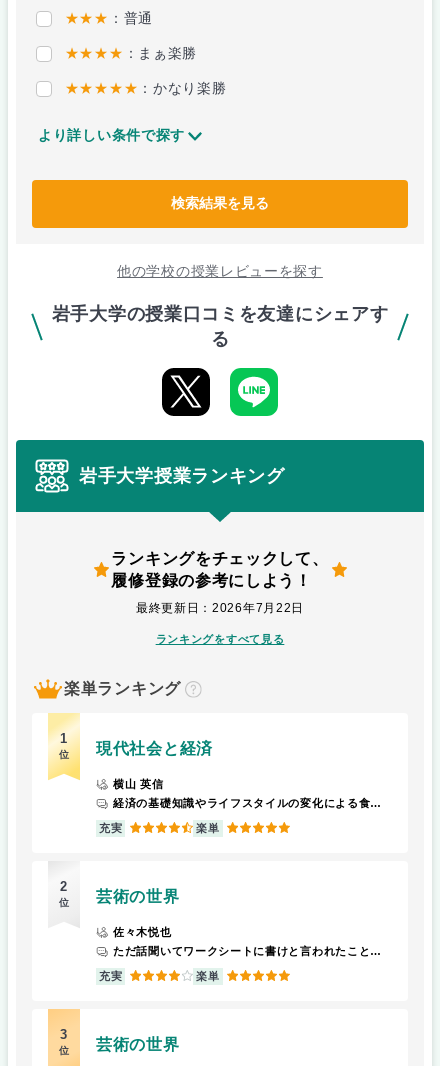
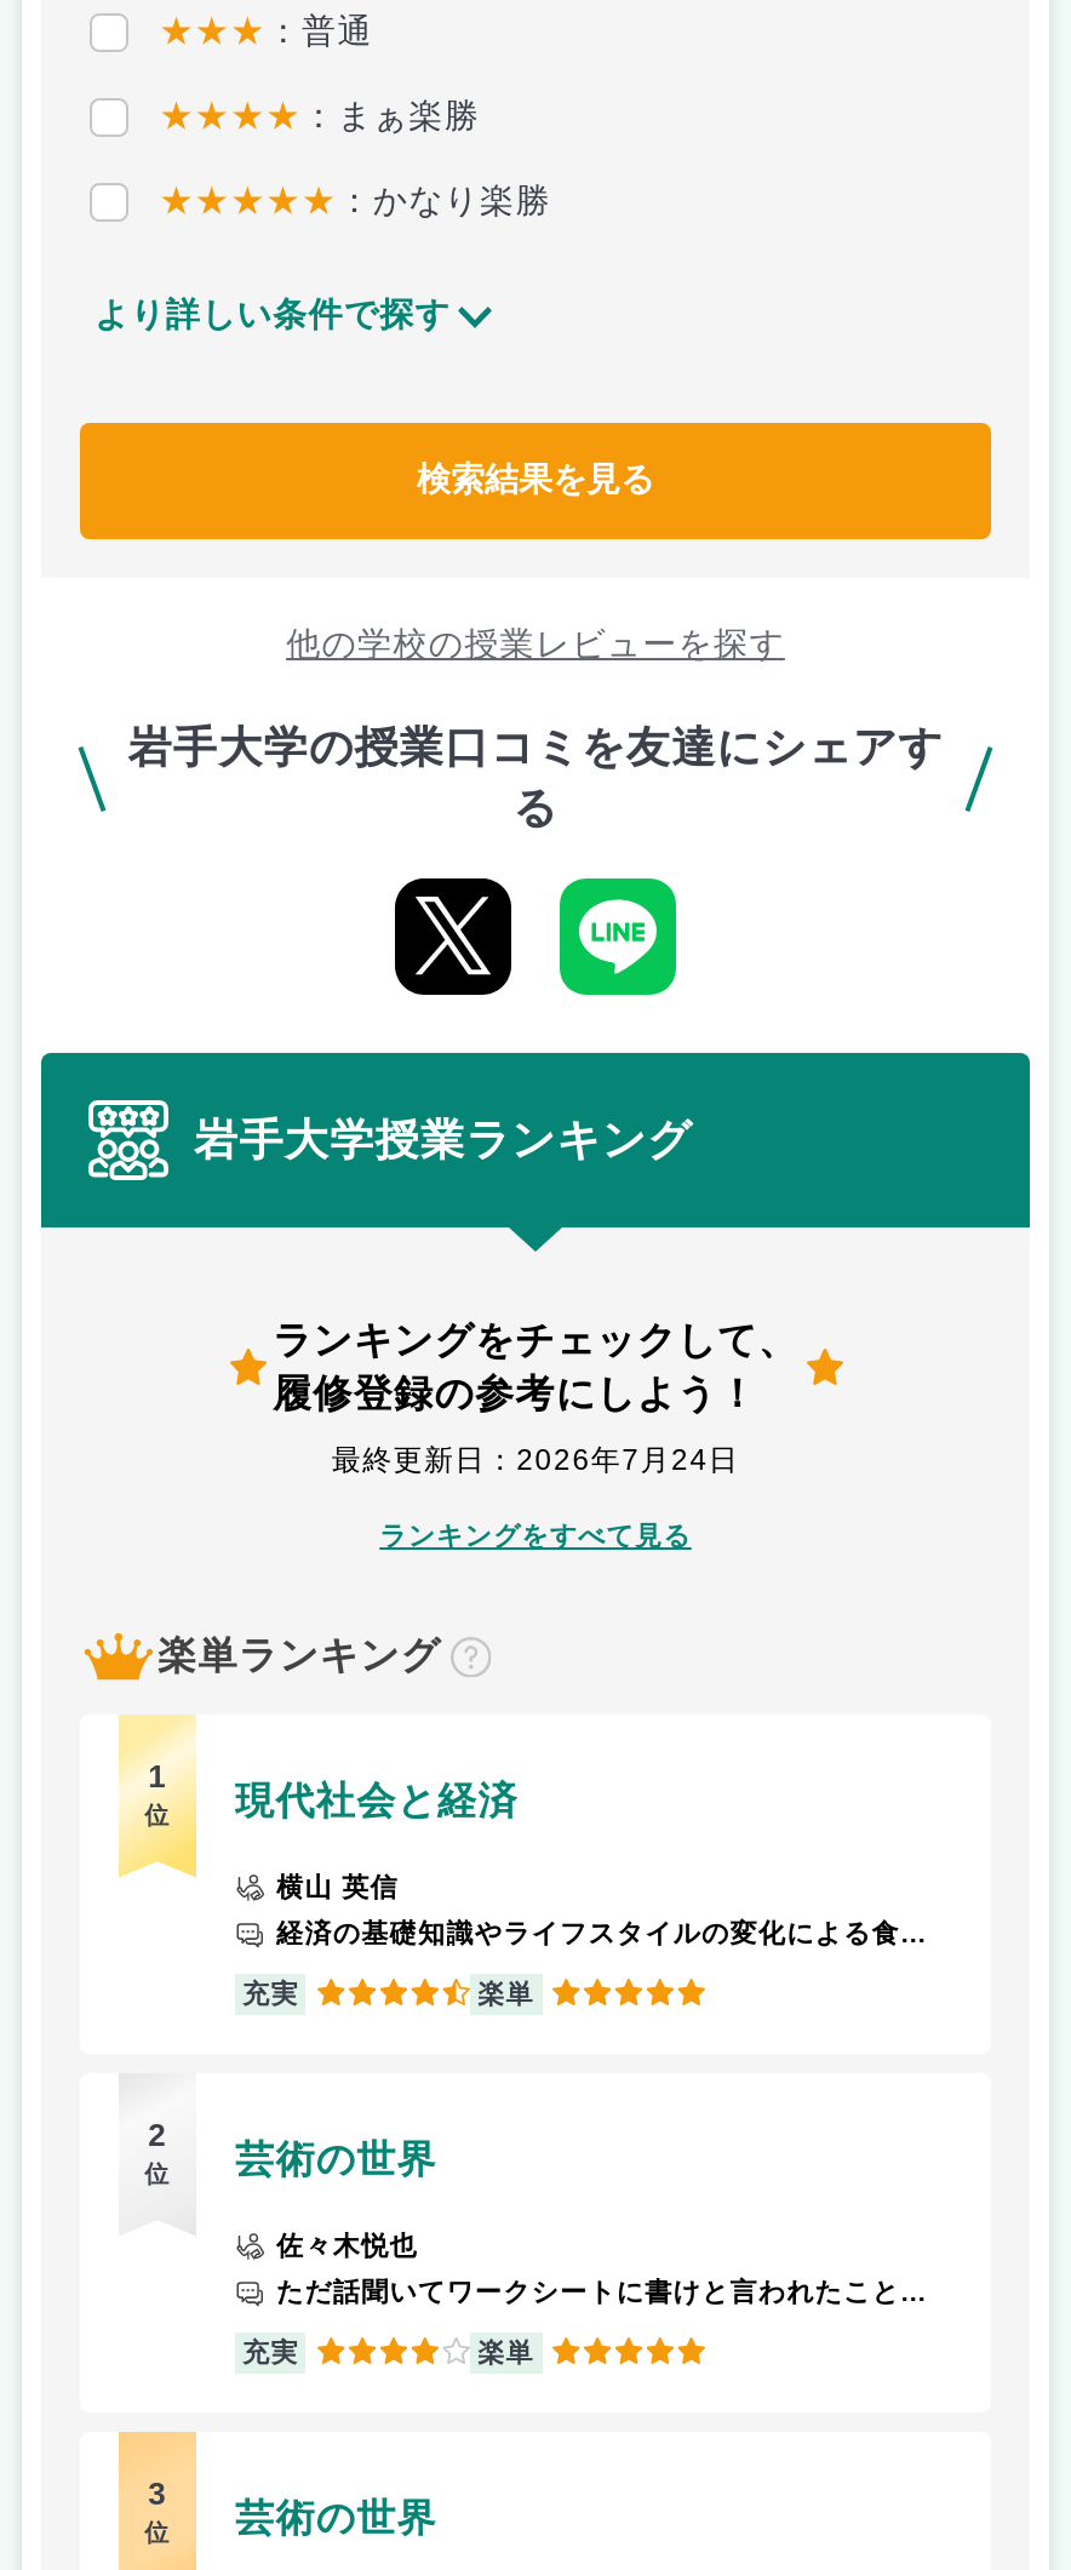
- 最終更新日：2026年7月22日
+ 最終更新日：2026年7月24日
